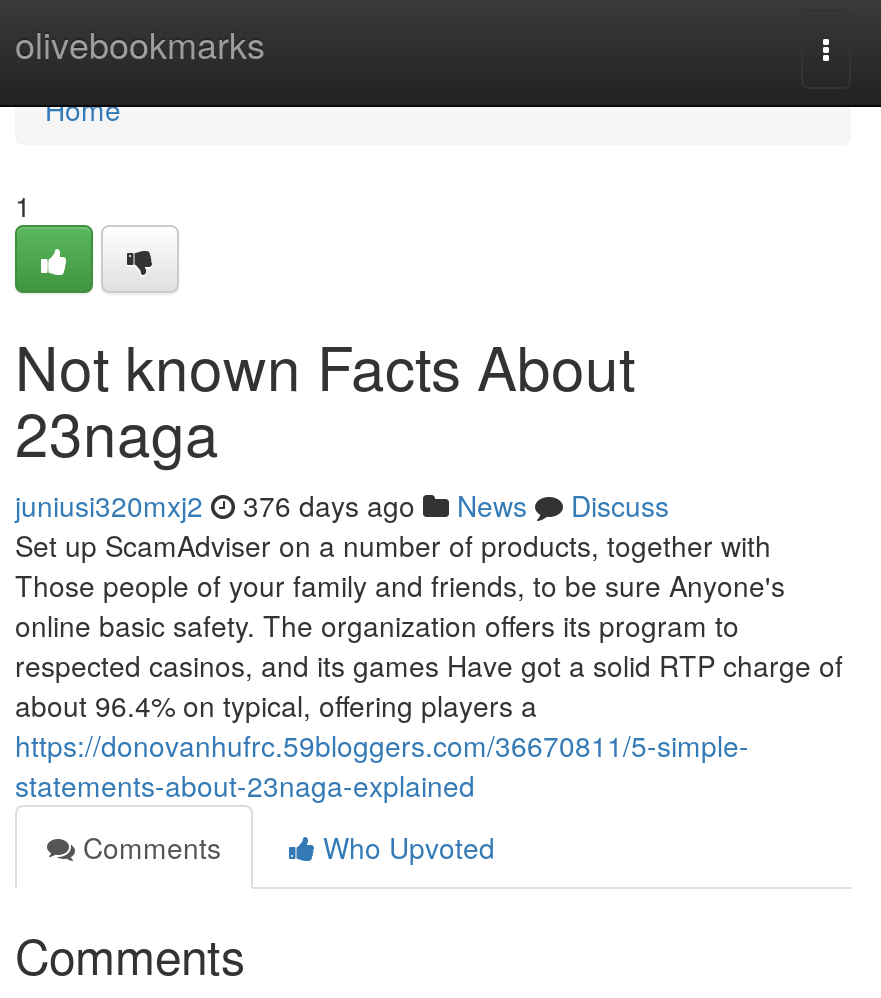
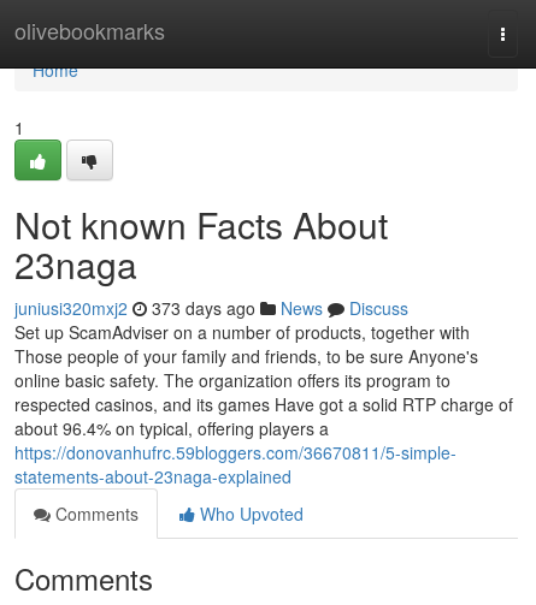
- juniusi320mxj2 376 days ago News Discuss
+ juniusi320mxj2 373 days ago News Discuss
